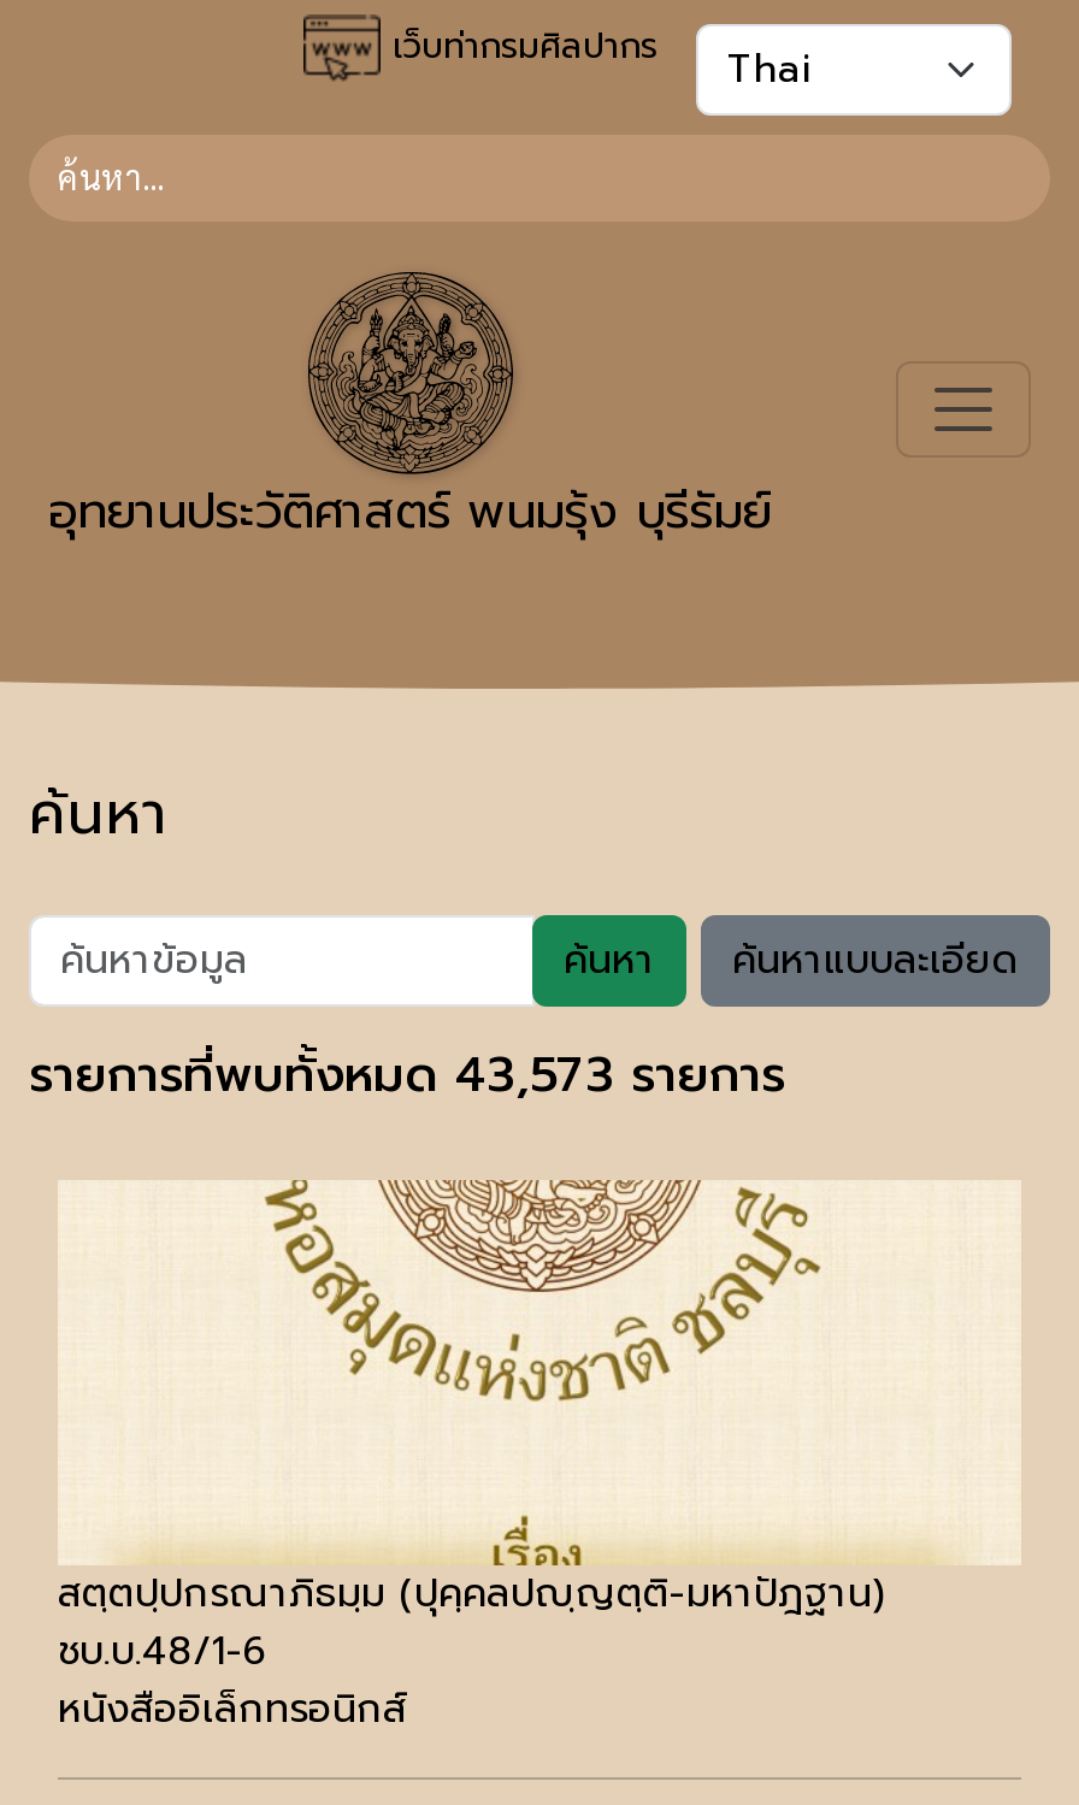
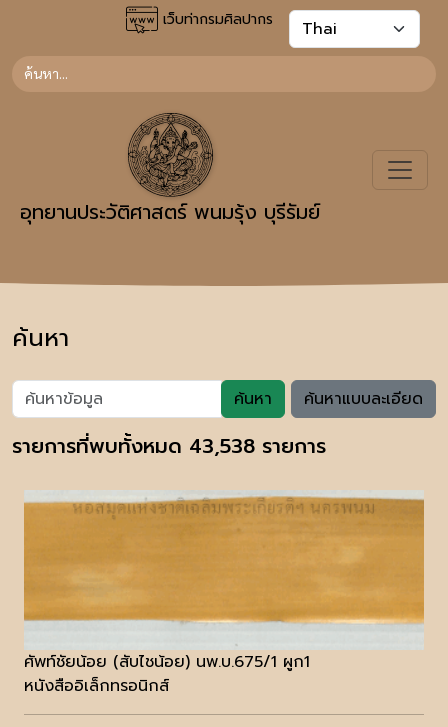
- รายการที่พบทั้งหมด 43,573 รายการ
+ รายการที่พบทั้งหมด 43,538 รายการ

- [image]
- สตฺตปฺปกรณาภิธมฺม (ปุคฺคลปญฺญตฺติ-มหาปัฎฐาน)
- ชบ.บ.48/1-6
+ [image]
+ ศัพท์ชัยน้อย (สับไชน้อย) นพ.บ.675/1 ผูก1
